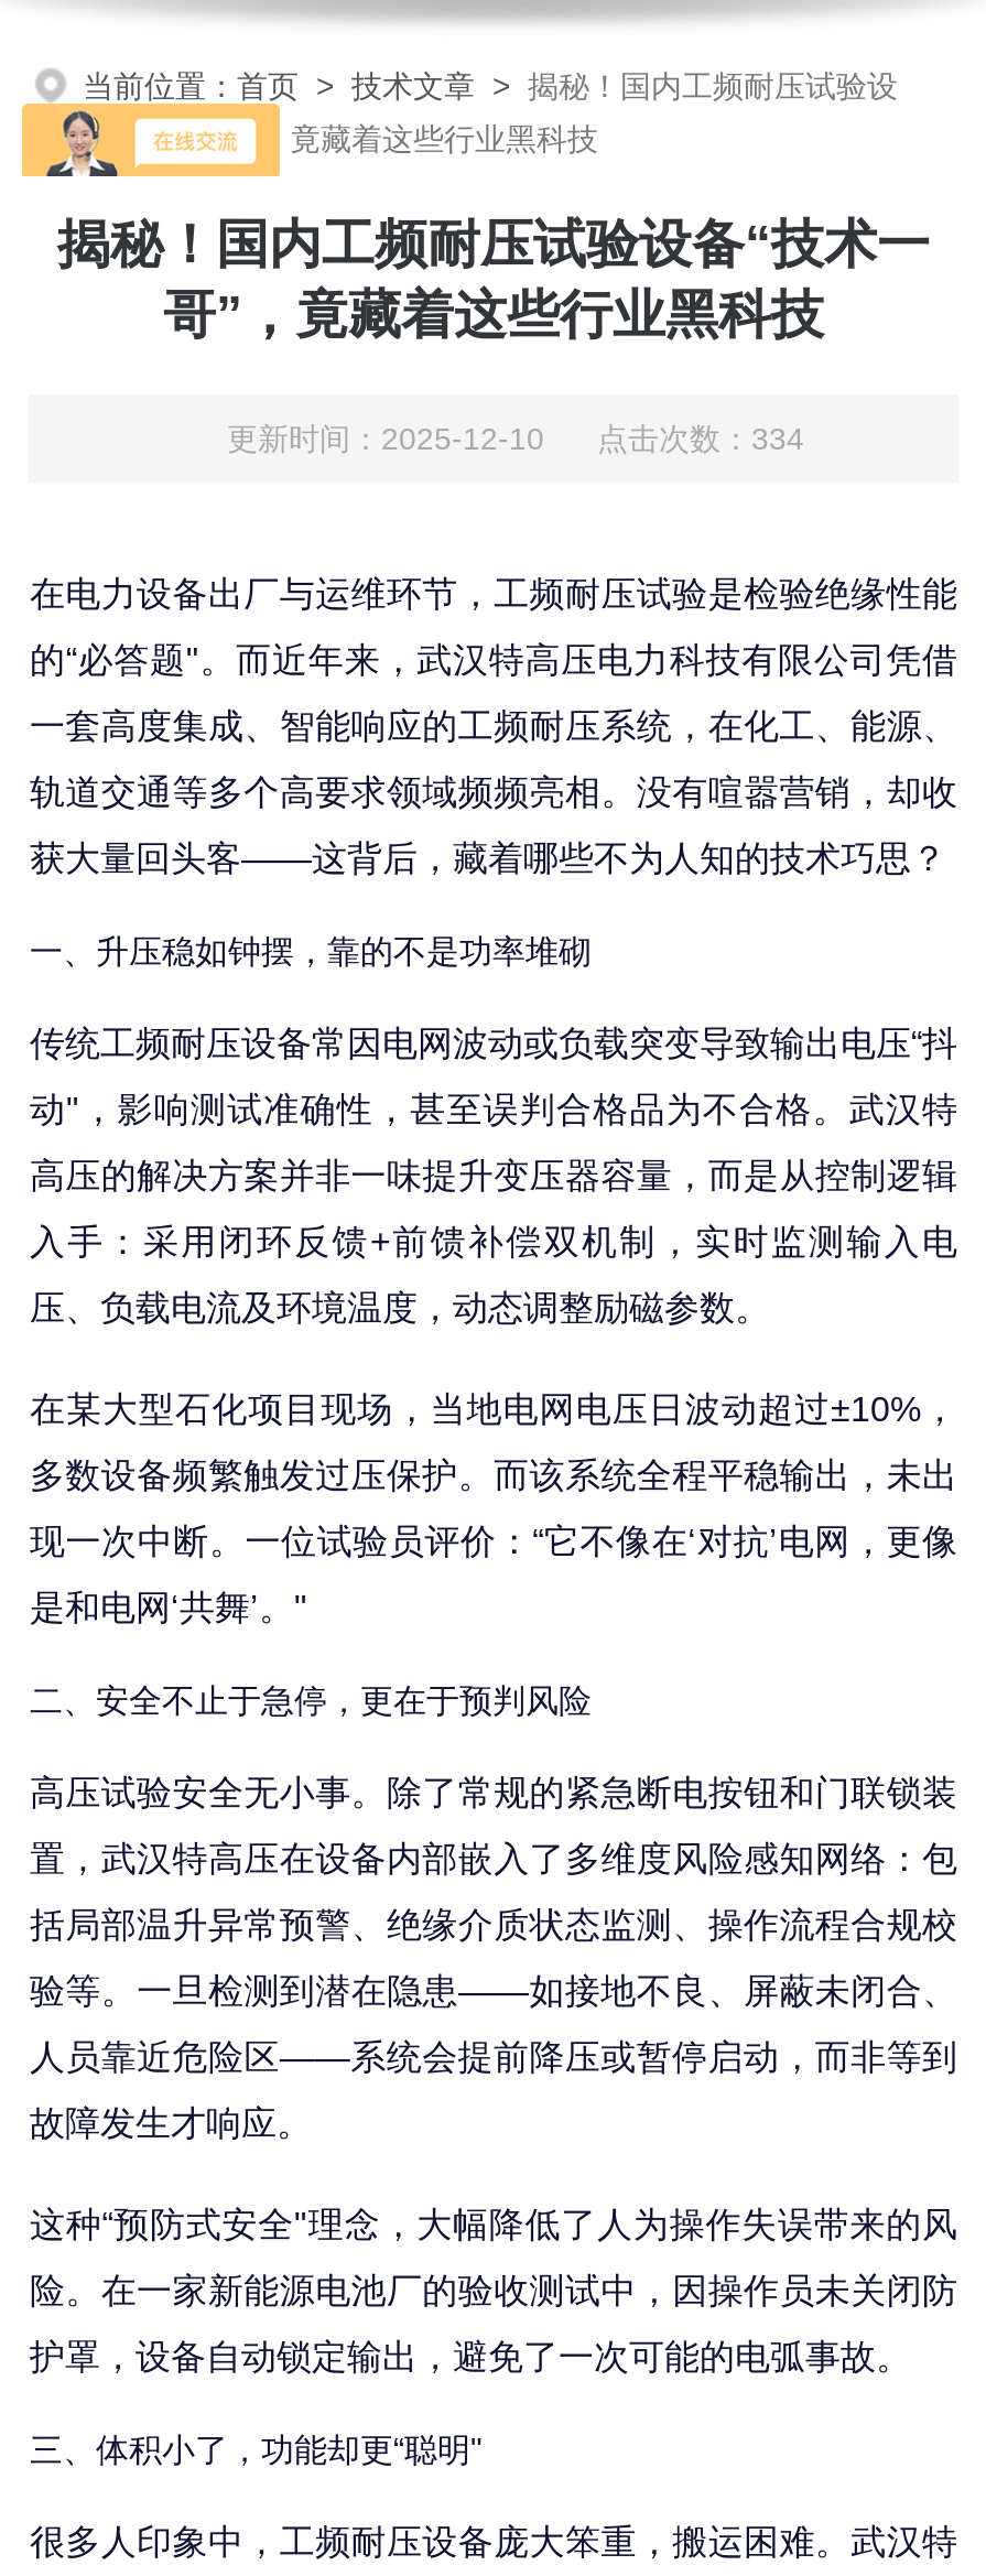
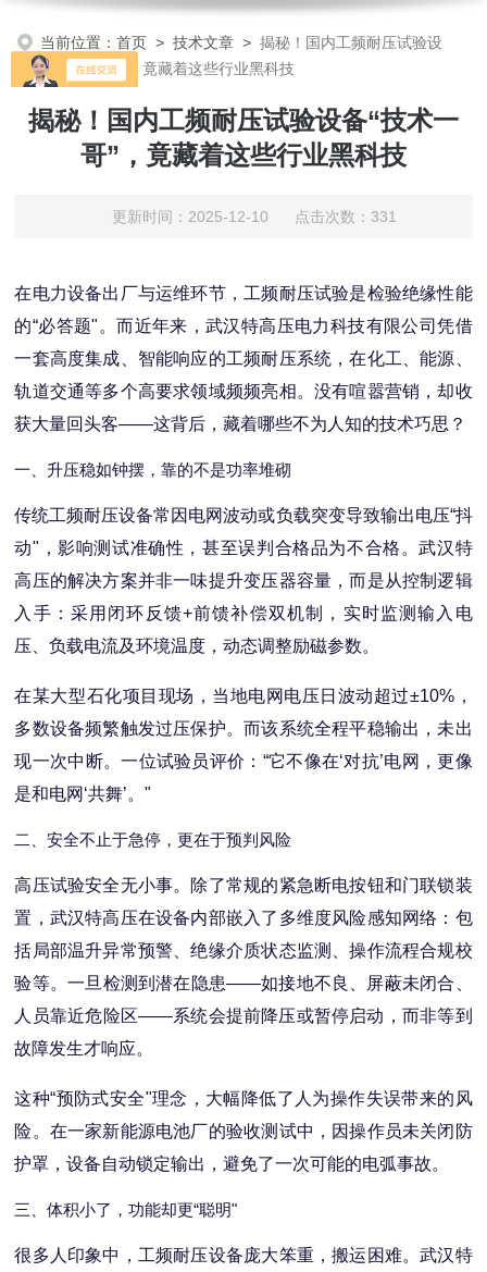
- 更新时间：2025-12-10 点击次数：334
+ 更新时间：2025-12-10 点击次数：331
